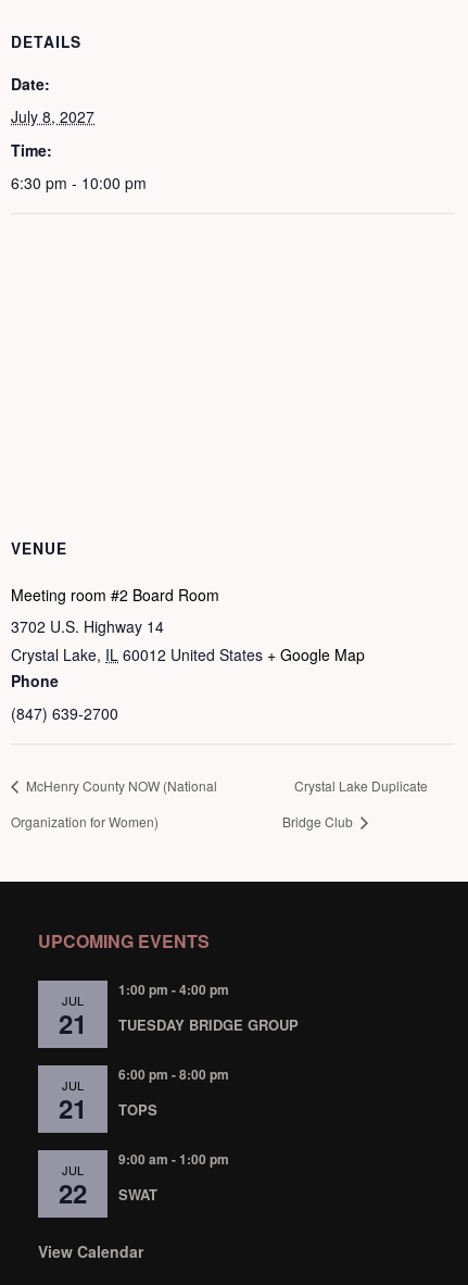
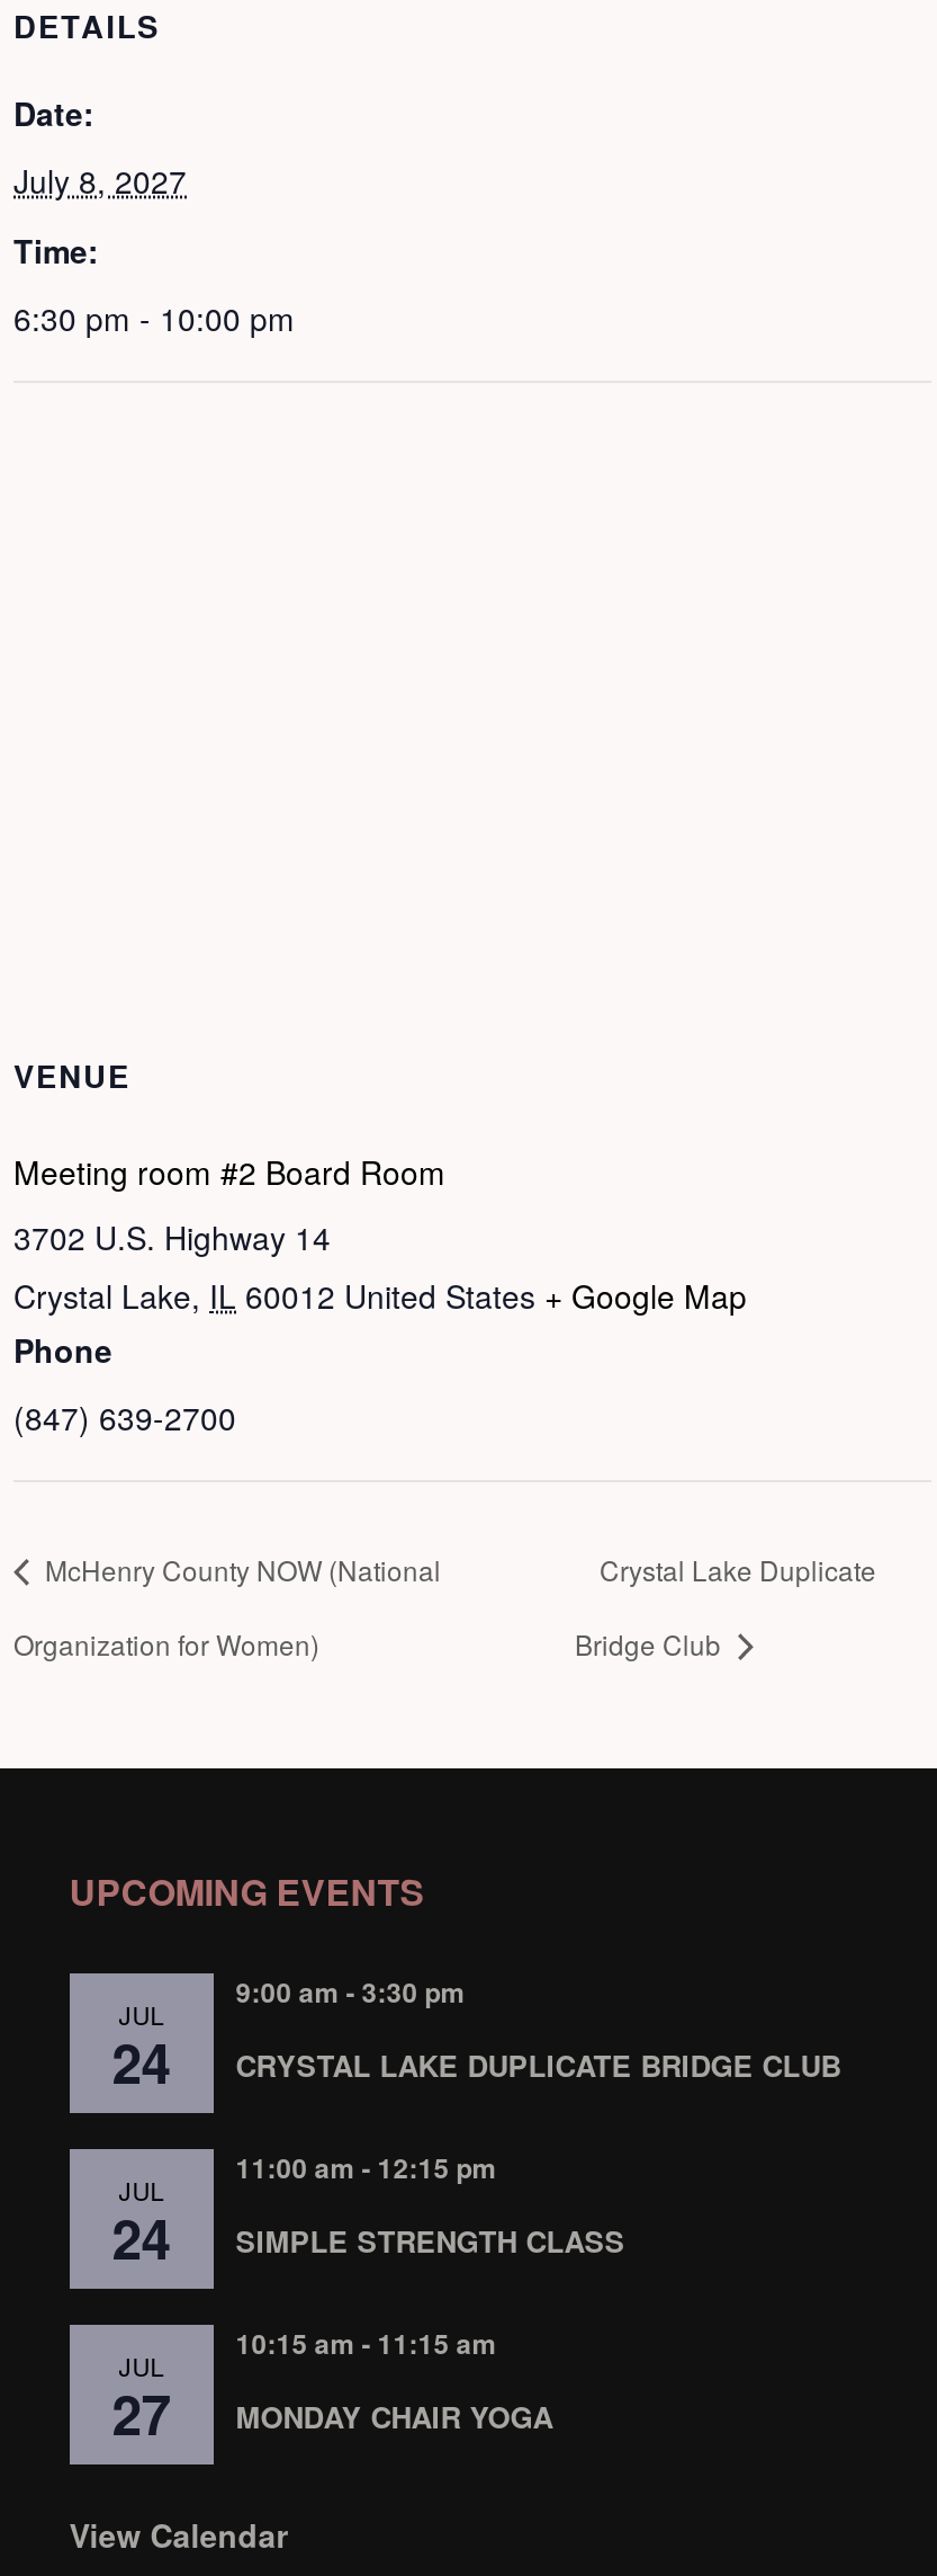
- 1:00 pm - 4:00 pm
+ 9:00 am - 3:30 pm

- 21
+ 24

- TUESDAY BRIDGE GROUP
+ CRYSTAL LAKE DUPLICATE BRIDGE CLUB

- 6:00 pm - 8:00 pm
+ 11:00 am - 12:15 pm

- 21
+ 24

- TOPS
+ SIMPLE STRENGTH CLASS

- 9:00 am - 1:00 pm
+ 10:15 am - 11:15 am

- 22
+ 27

- SWAT
+ MONDAY CHAIR YOGA
